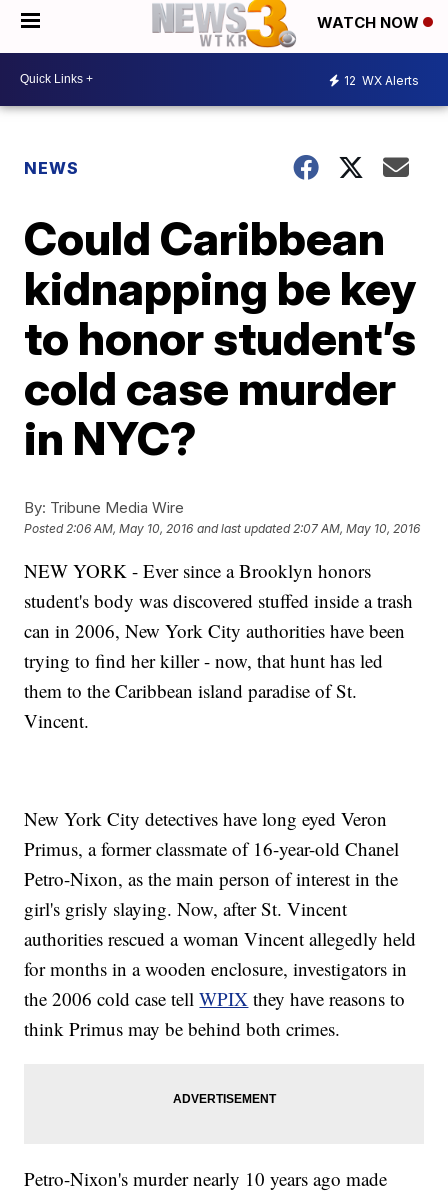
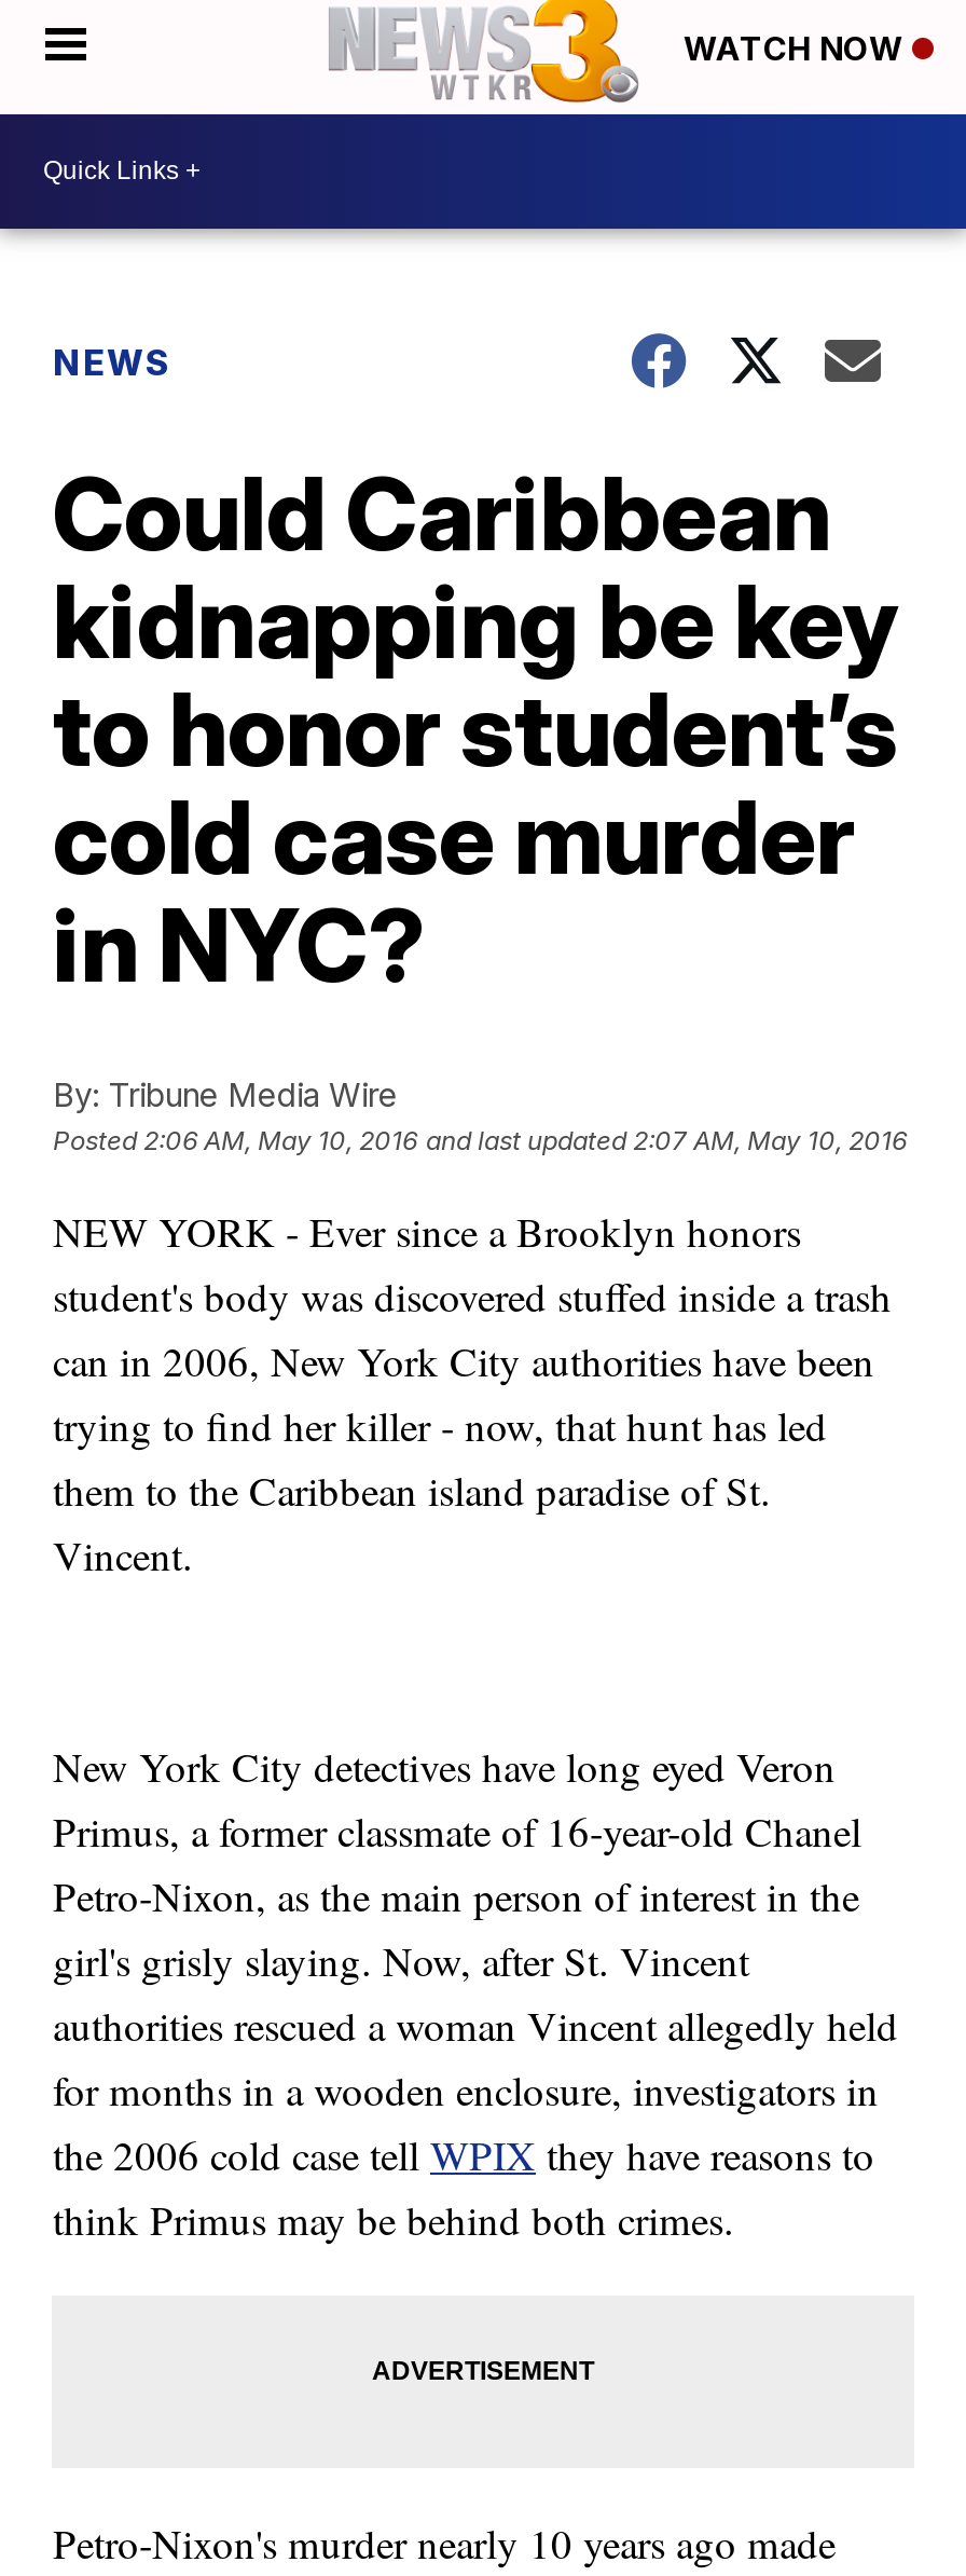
- 12 WX Alerts
